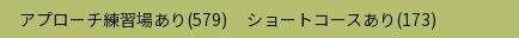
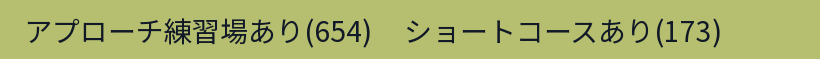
- アプローチ練習場あり(579)
+ アプローチ練習場あり(654)
